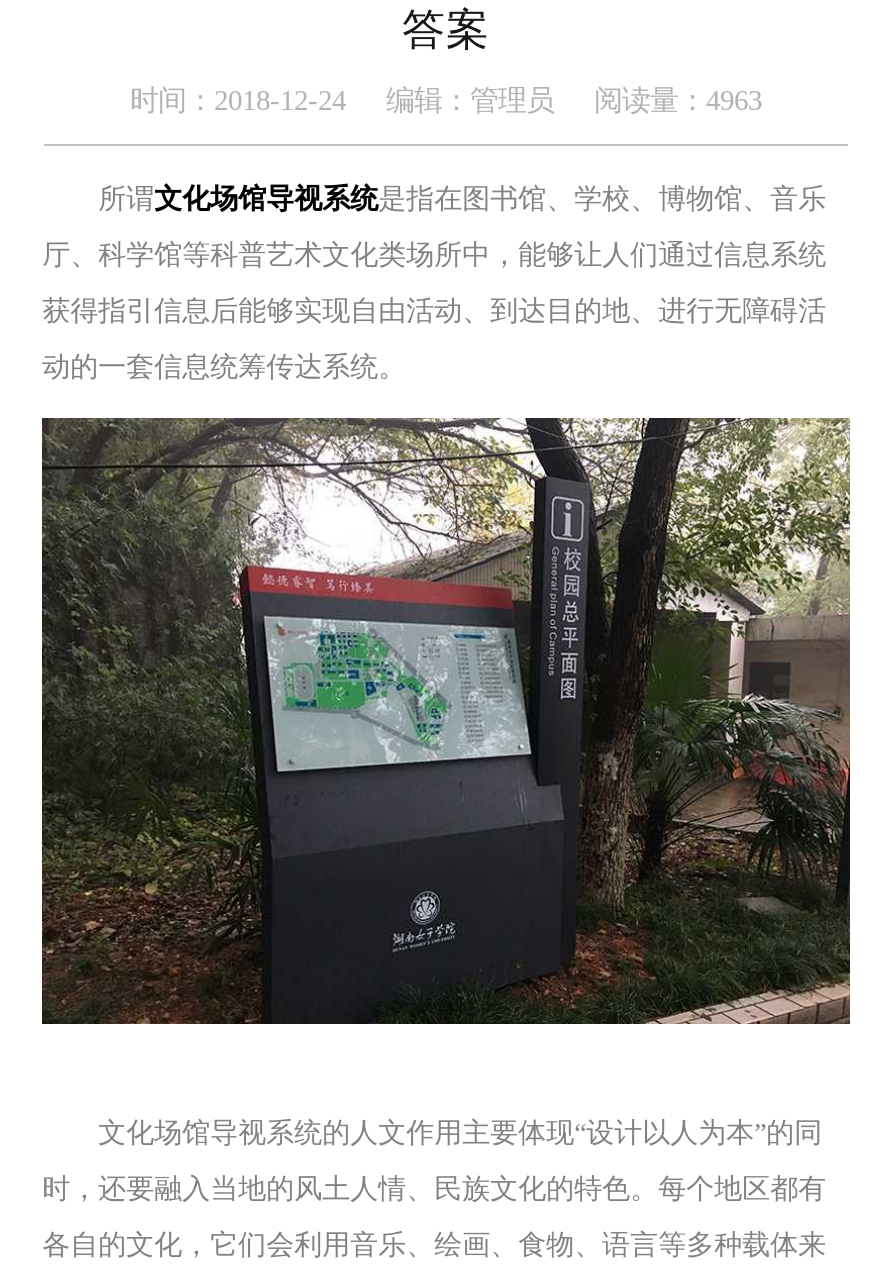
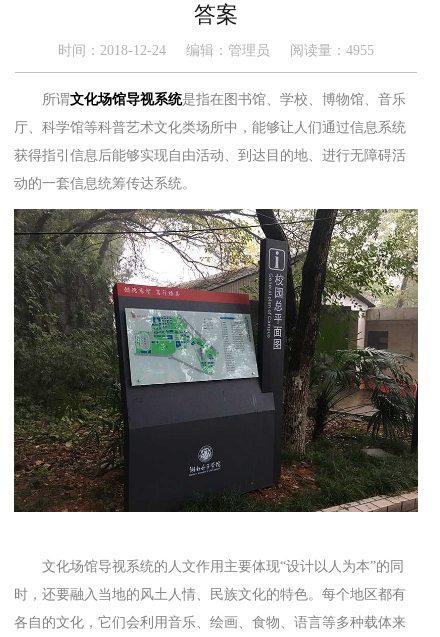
- 时间：2018-12-24 编辑：管理员 阅读量：4963
+ 时间：2018-12-24 编辑：管理员 阅读量：4955
